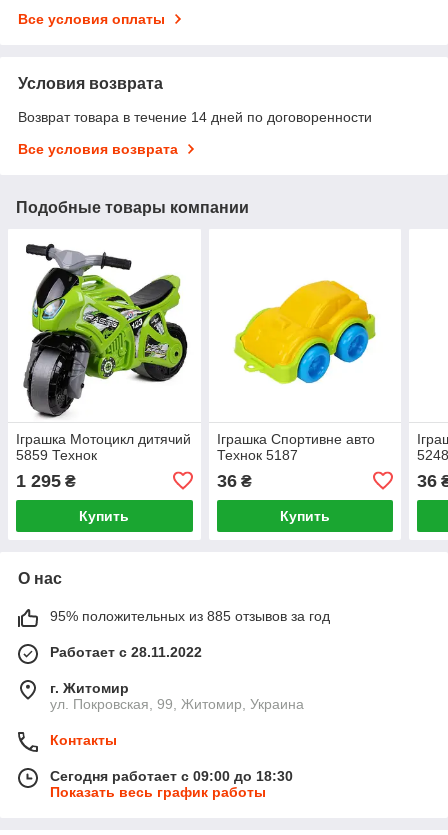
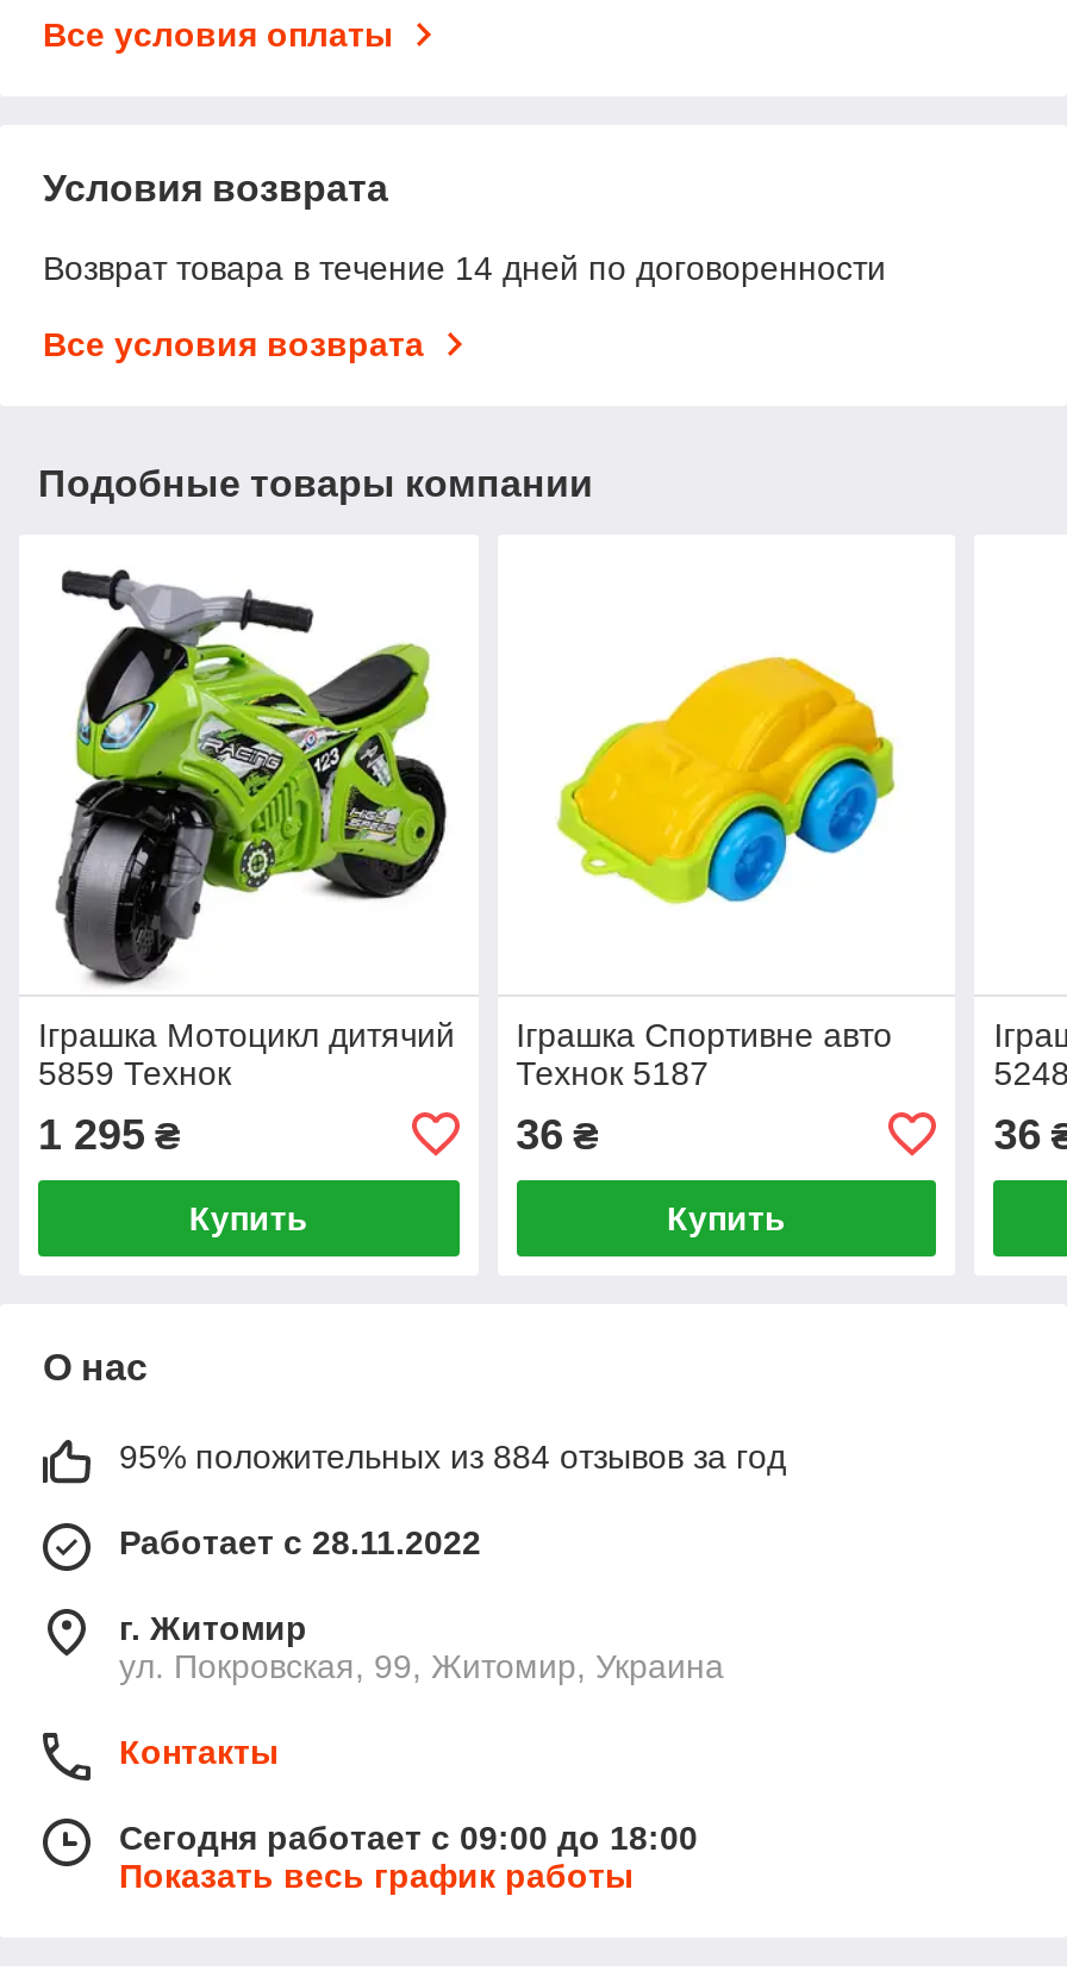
- 95% положительных из 885 отзывов за год
+ 95% положительных из 884 отзывов за год

- Сегодня работает с 09:00 до 18:30
+ Сегодня работает с 09:00 до 18:00
